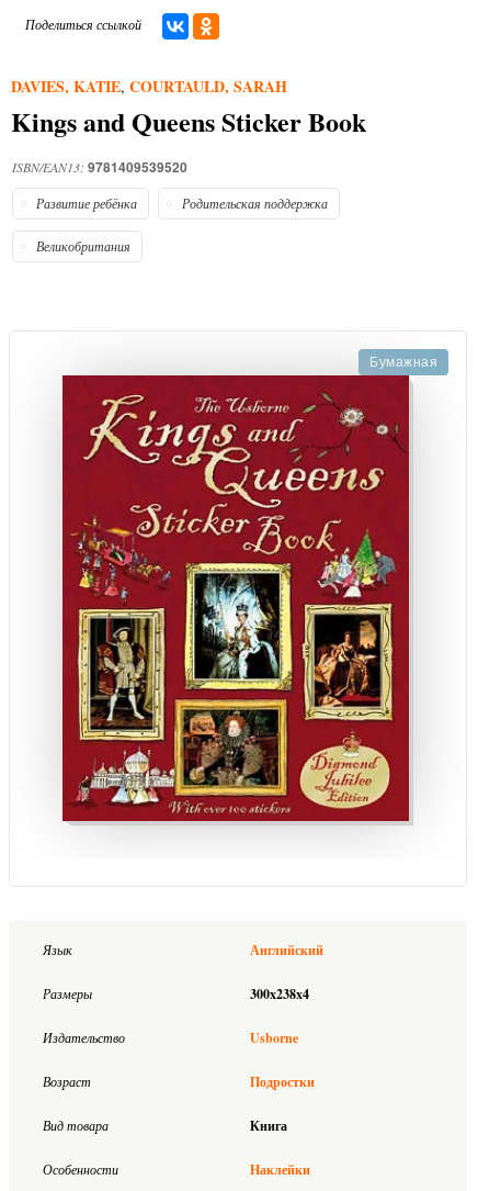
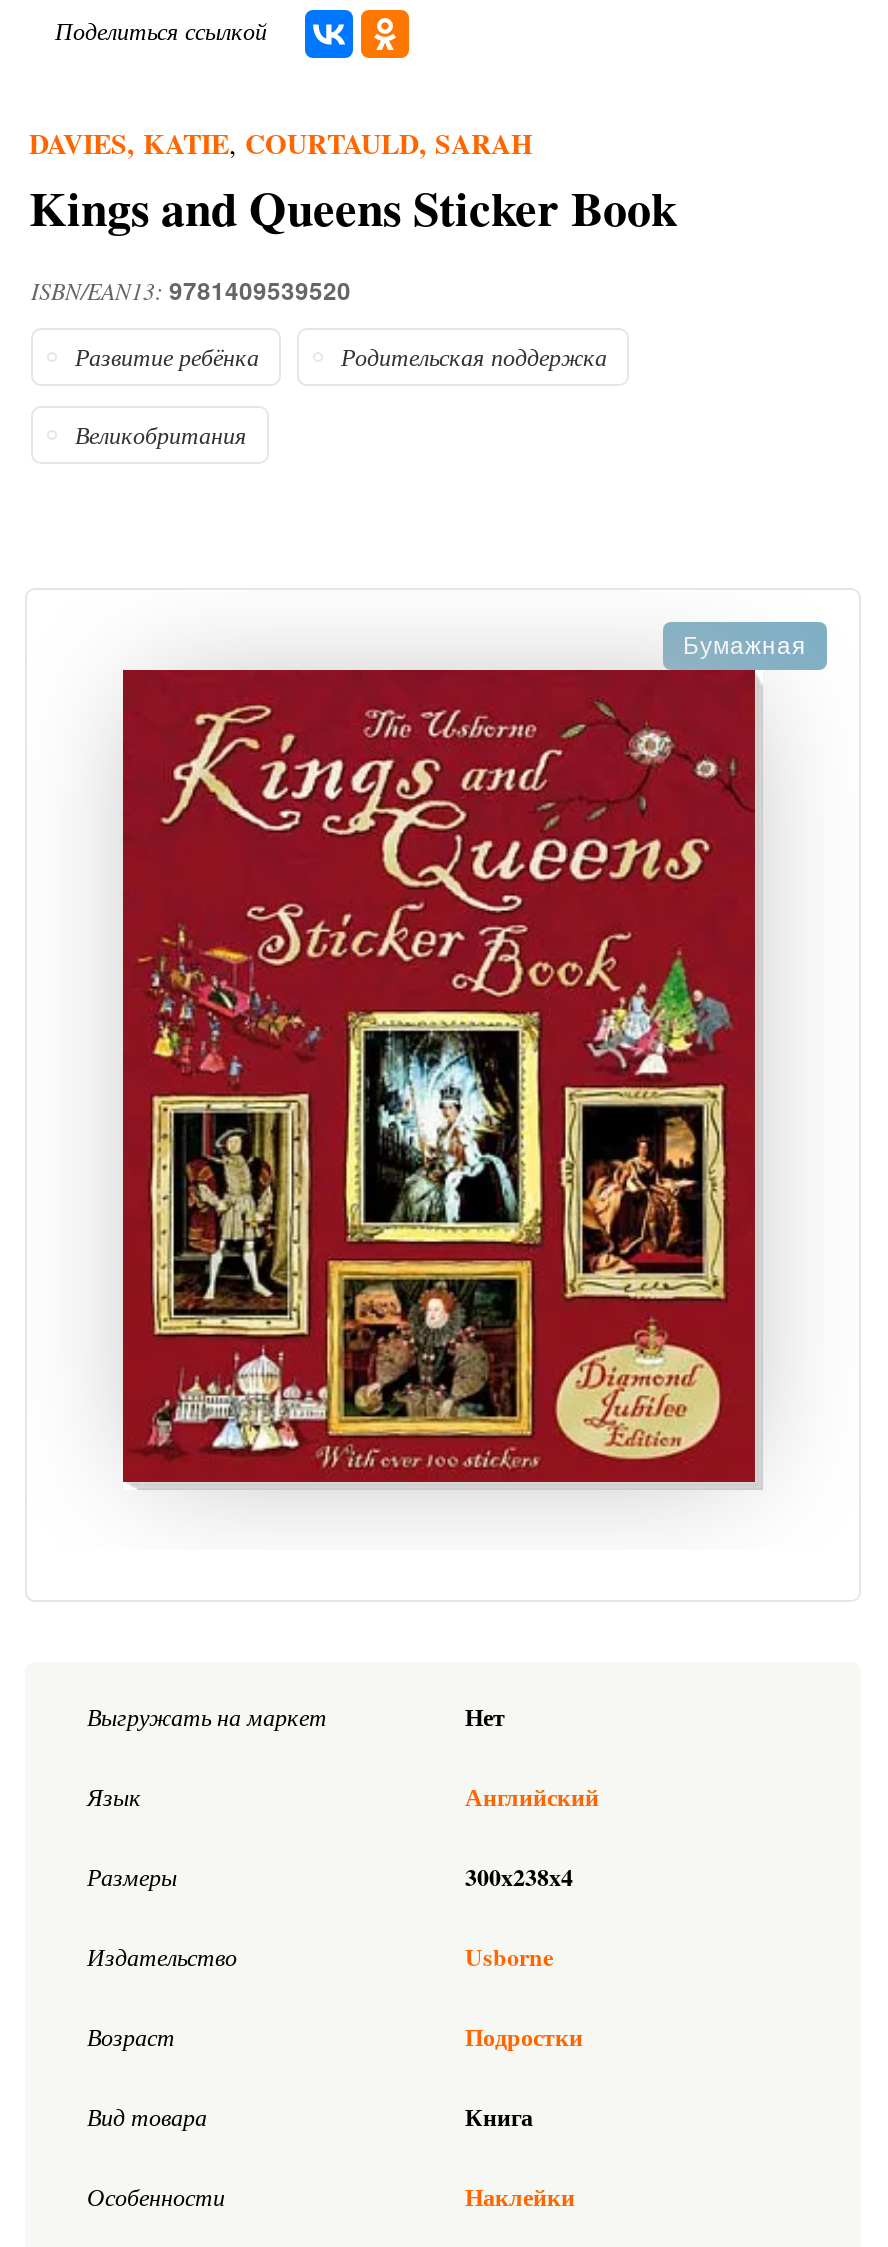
+ Выгружать на маркет
+ Нет
